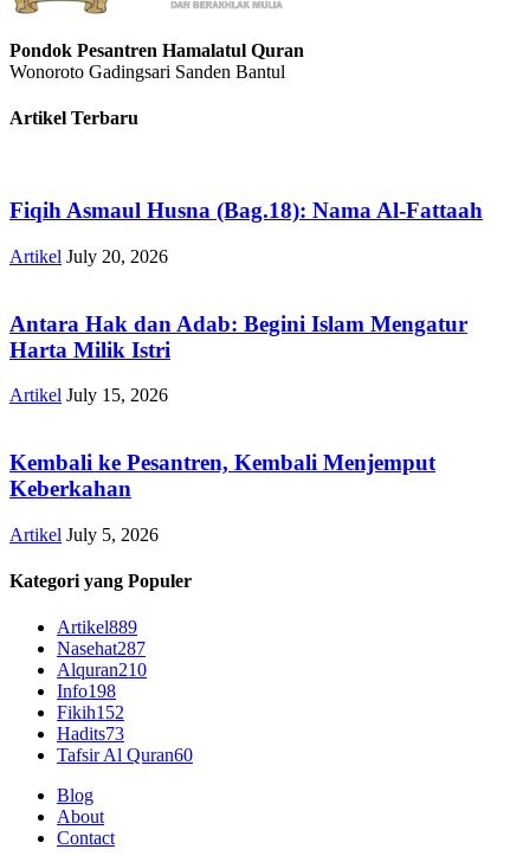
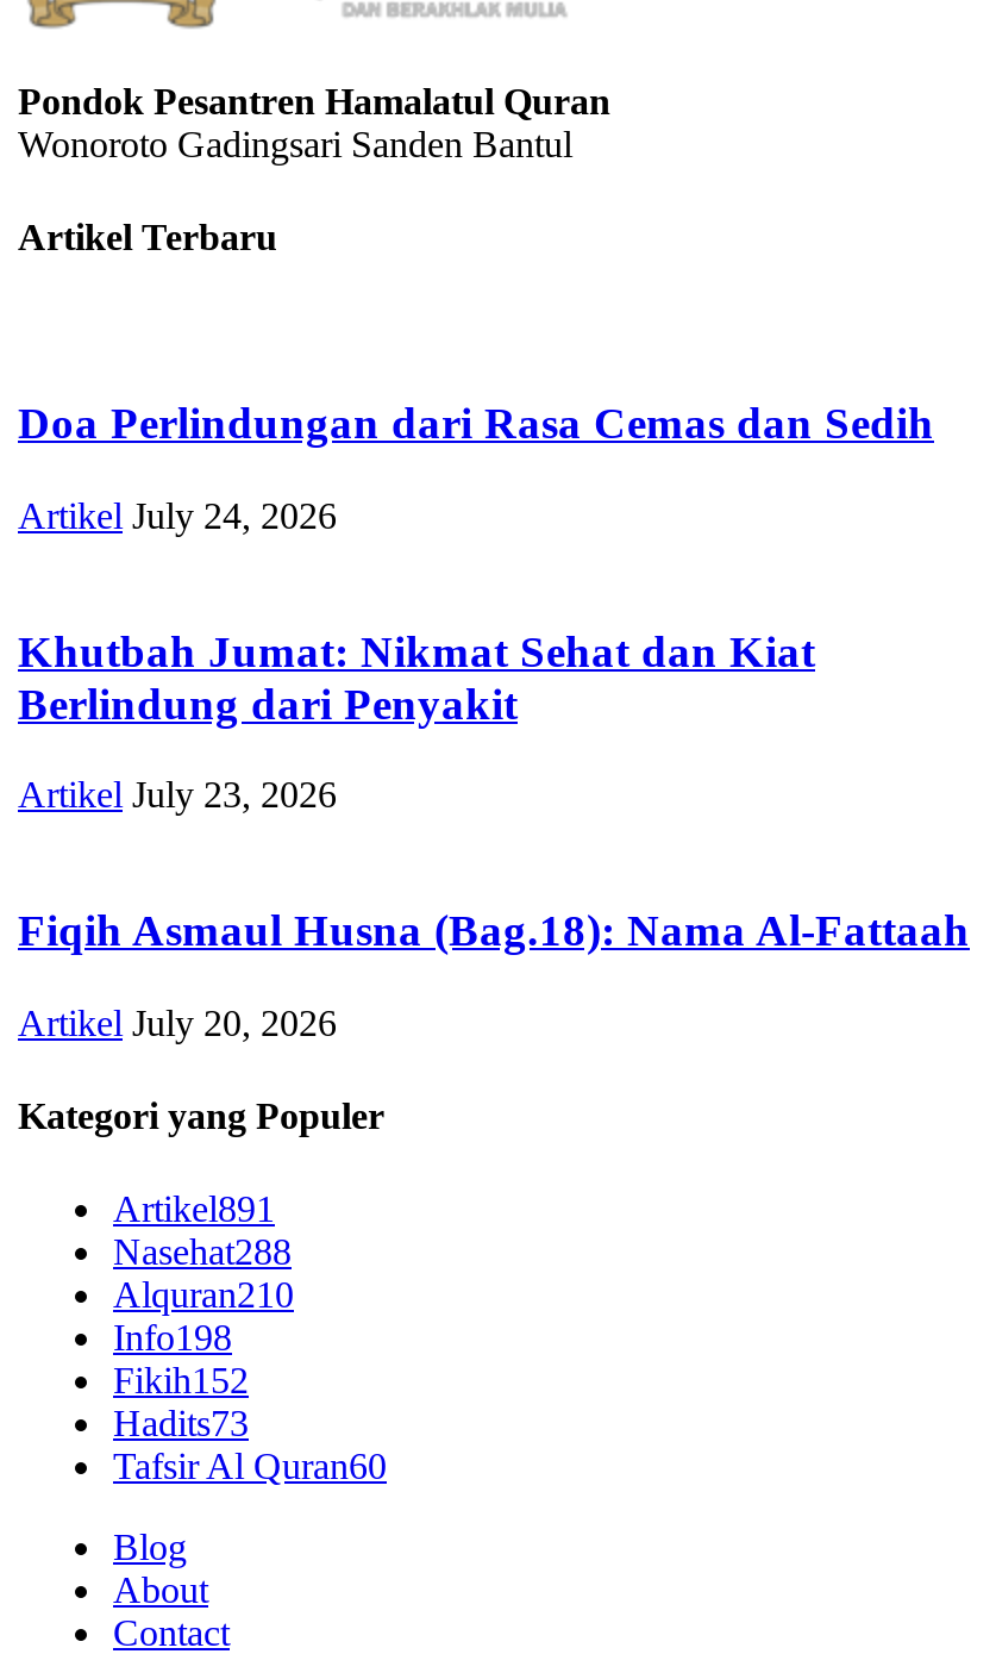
+ Doa Perlindungan dari Rasa Cemas dan Sedih
+ Artikel July 24, 2026
+ Khutbah Jumat: Nikmat Sehat dan Kiat
+ Berlindung dari Penyakit
+ Artikel July 23, 2026

moved down: Fiqih Asmaul Husna (Bag.18): Nama Al-Fattaah | Artikel July 20, 2026

- Antara Hak dan Adab: Begini Islam Mengatur
- Harta Milik Istri
- Artikel July 15, 2026
- Kembali ke Pesantren, Kembali Menjemput
- Keberkahan
- Artikel July 5, 2026

- Artikel889
+ Artikel891

- Nasehat287
+ Nasehat288
